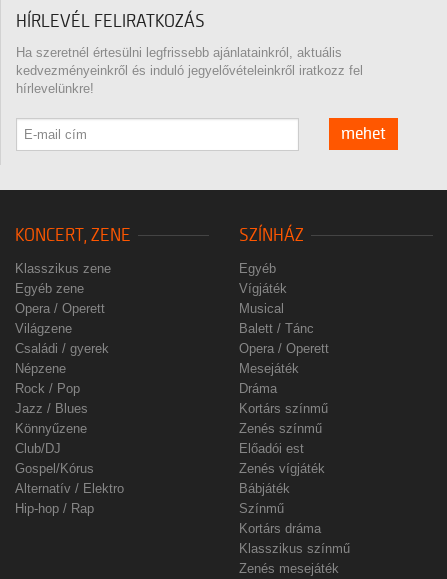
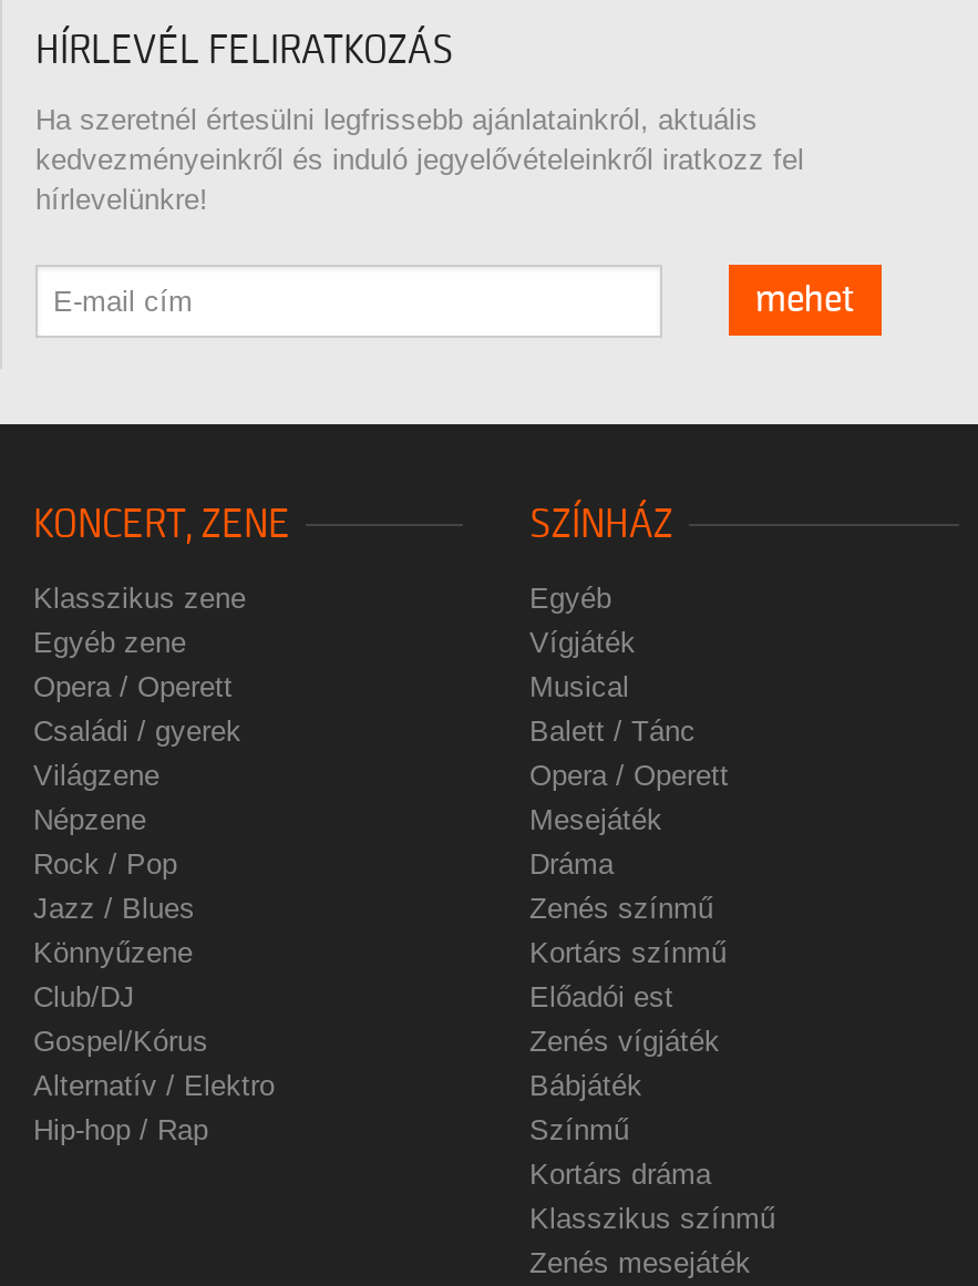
moved down: Világzene

moved up: Családi / gyerek

moved down: Kortárs színmű

moved up: Zenés színmű
